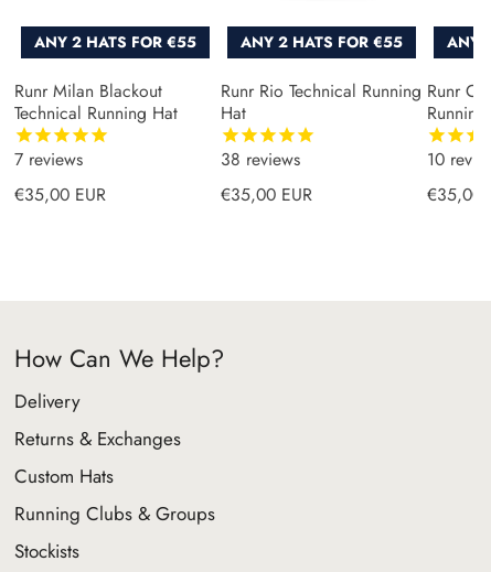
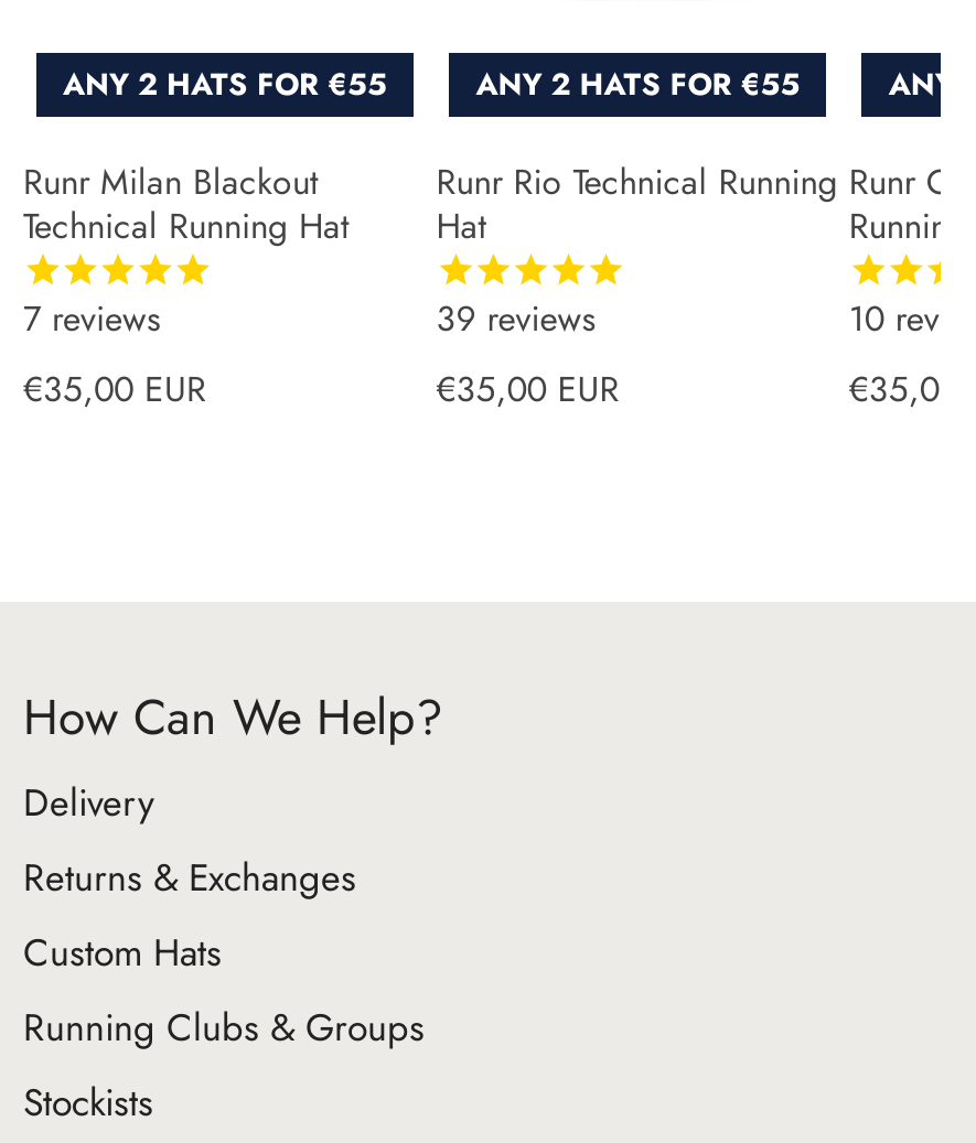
- 38 reviews
+ 39 reviews
